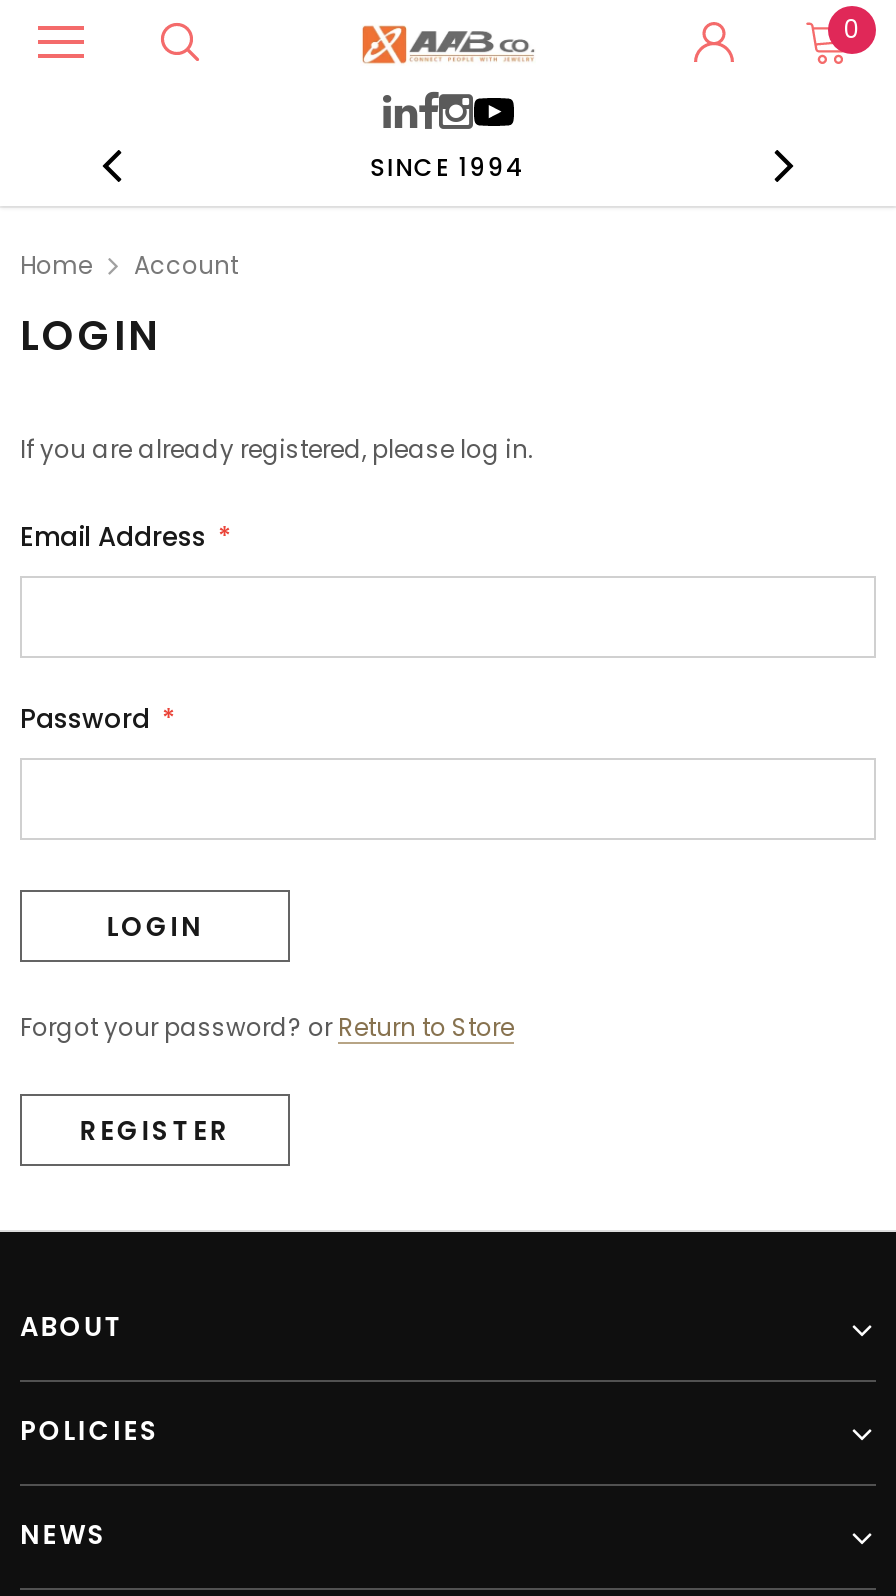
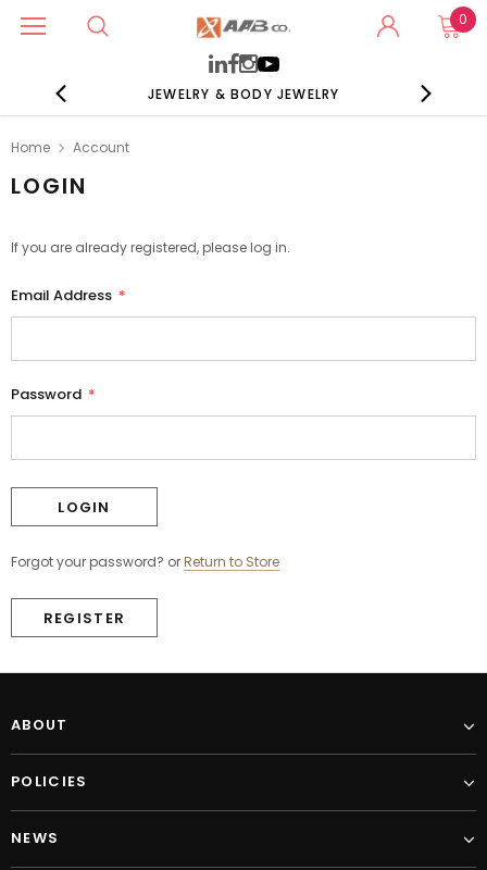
- SINCE 1994
+ JEWELRY & BODY JEWELRY
